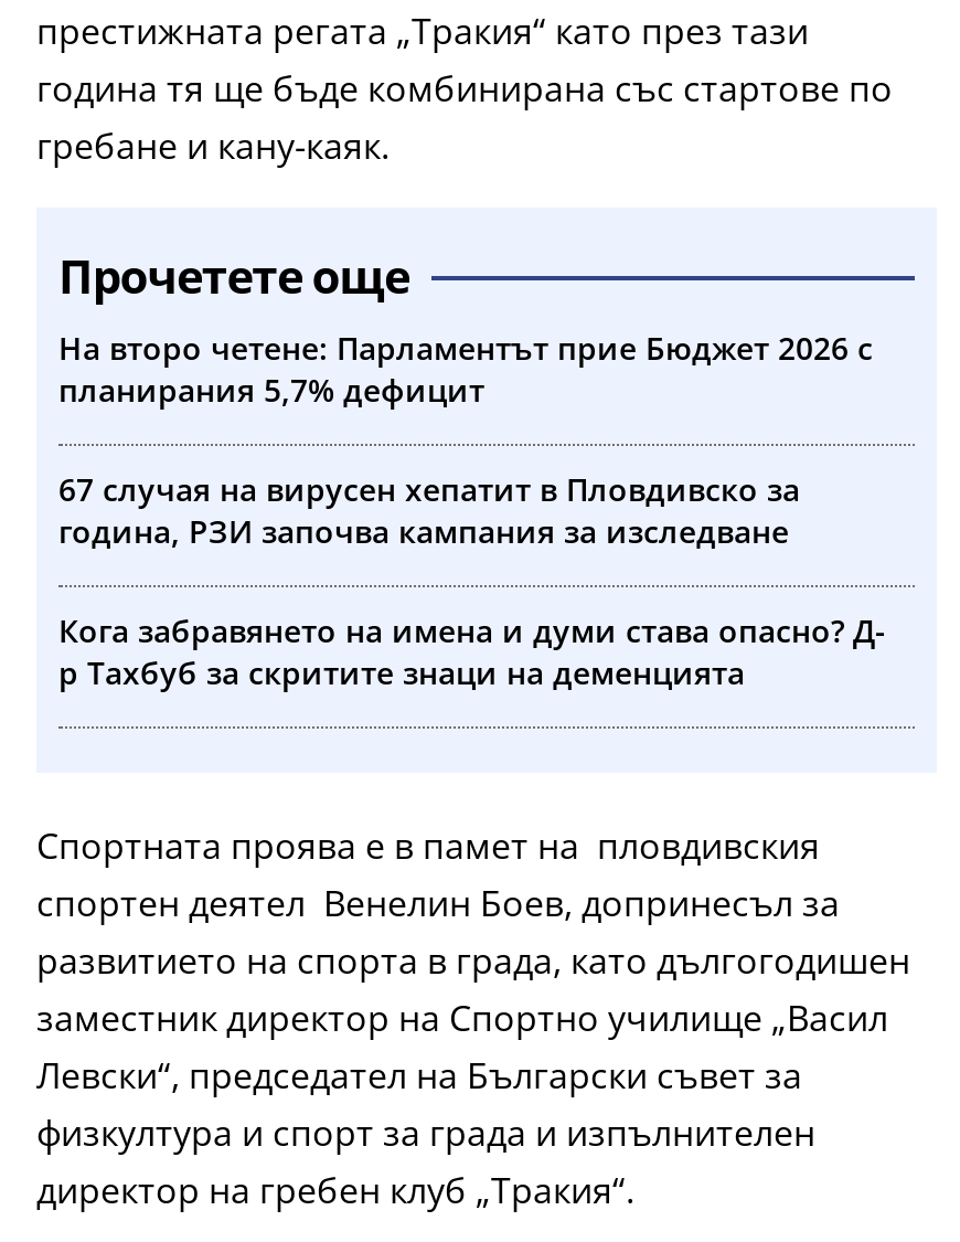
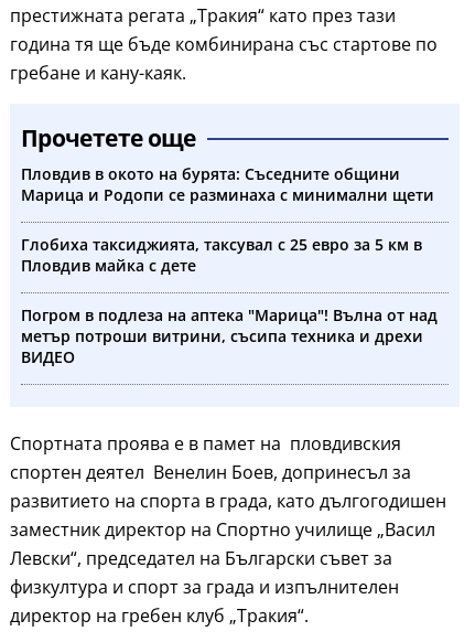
- На второ четене: Парламентът прие Бюджет 2026 с
- планирания 5,7% дефицит
+ Пловдив в окото на бурята: Съседните общини
+ Марица и Родопи се разминаха с минимални щети

- 67 случая на вирусен хепатит в Пловдивско за
- година, РЗИ започва кампания за изследване
+ Глобиха таксиджията, таксувал с 25 евро за 5 км в
+ Пловдив майка с дете

- Кога забравянето на имена и думи става опасно? Д-
- р Тахбуб за скритите знаци на деменцията
+ Погром в подлеза на аптека "Марица"! Вълна от над
+ метър потроши витрини, съсипа техника и дрехи
+ ВИДЕО
